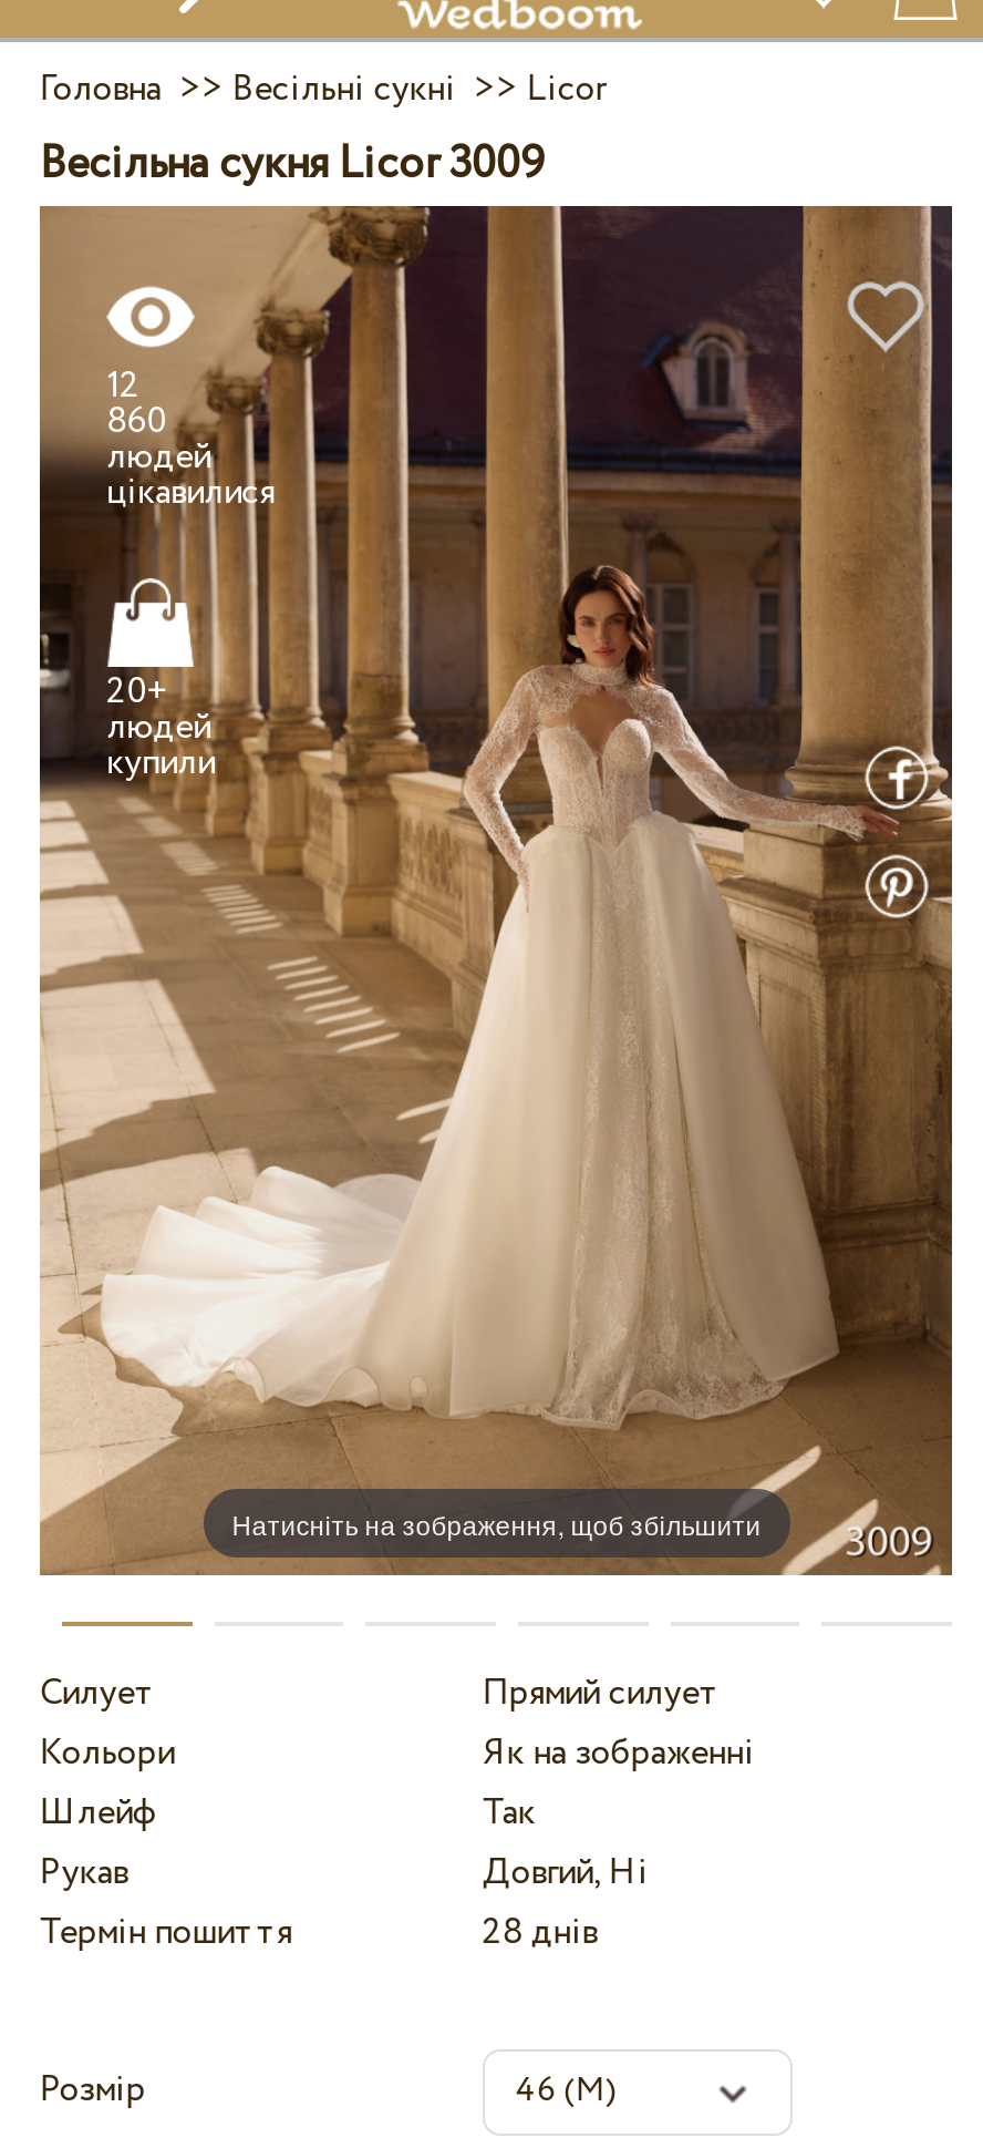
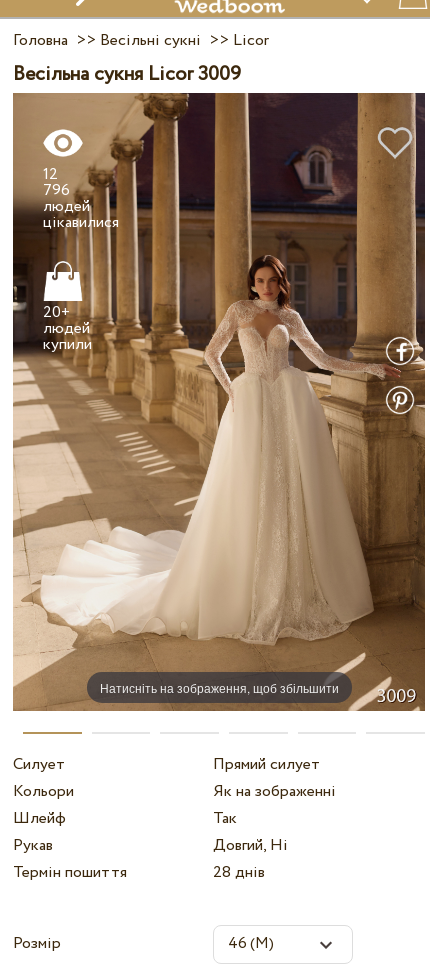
- 860
+ 796
